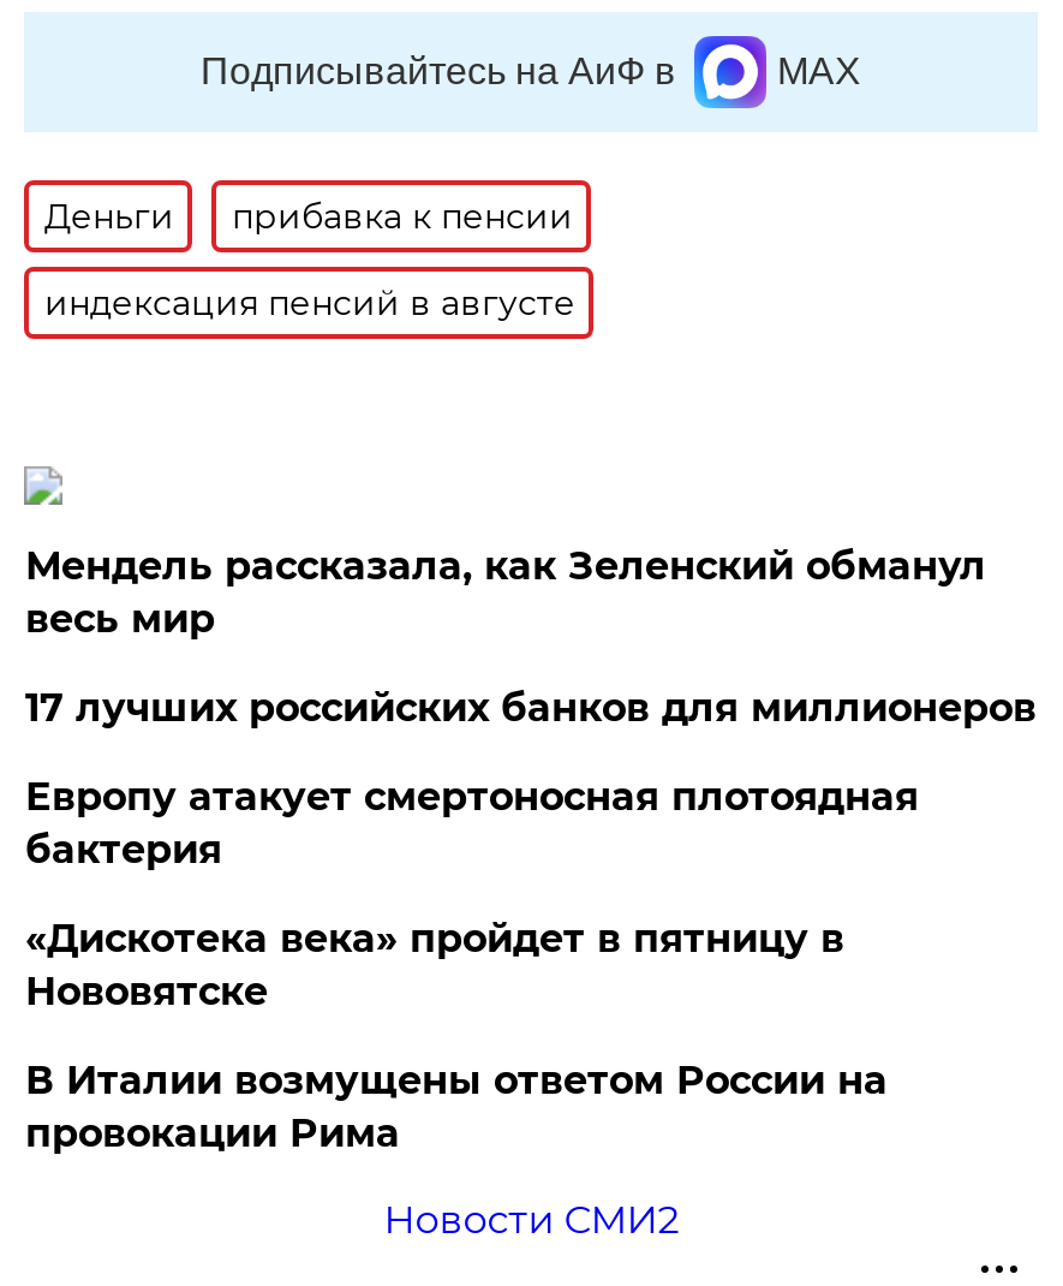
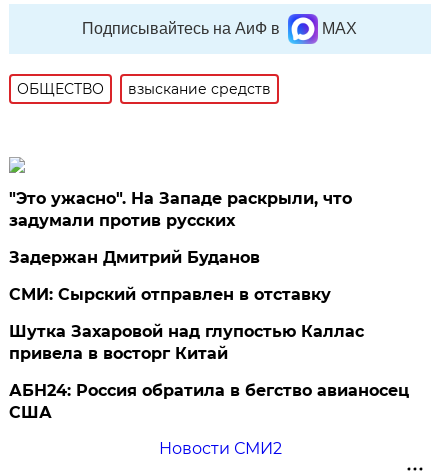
- Деньги
- прибавка к пенсии
- индексация пенсий в августе
+ ОБЩЕСТВО
+ взыскание средств

- Мендель рассказала, как Зеленский обманул
- весь мир
- 17 лучших российских банков для миллионеров
- Европу атакует смертоносная плотоядная
- бактерия
- «Дискотека века» пройдет в пятницу в
- Нововятске
- В Италии возмущены ответом России на
- провокации Рима
+ "Это ужасно". На Западе раскрыли, что
+ задумали против русских
+ Задержан Дмитрий Буданов
+ СМИ: Сырский отправлен в отставку
+ Шутка Захаровой над глупостью Каллас
+ привела в восторг Китай
+ АБН24: Россия обратила в бегство авианосец
+ США
